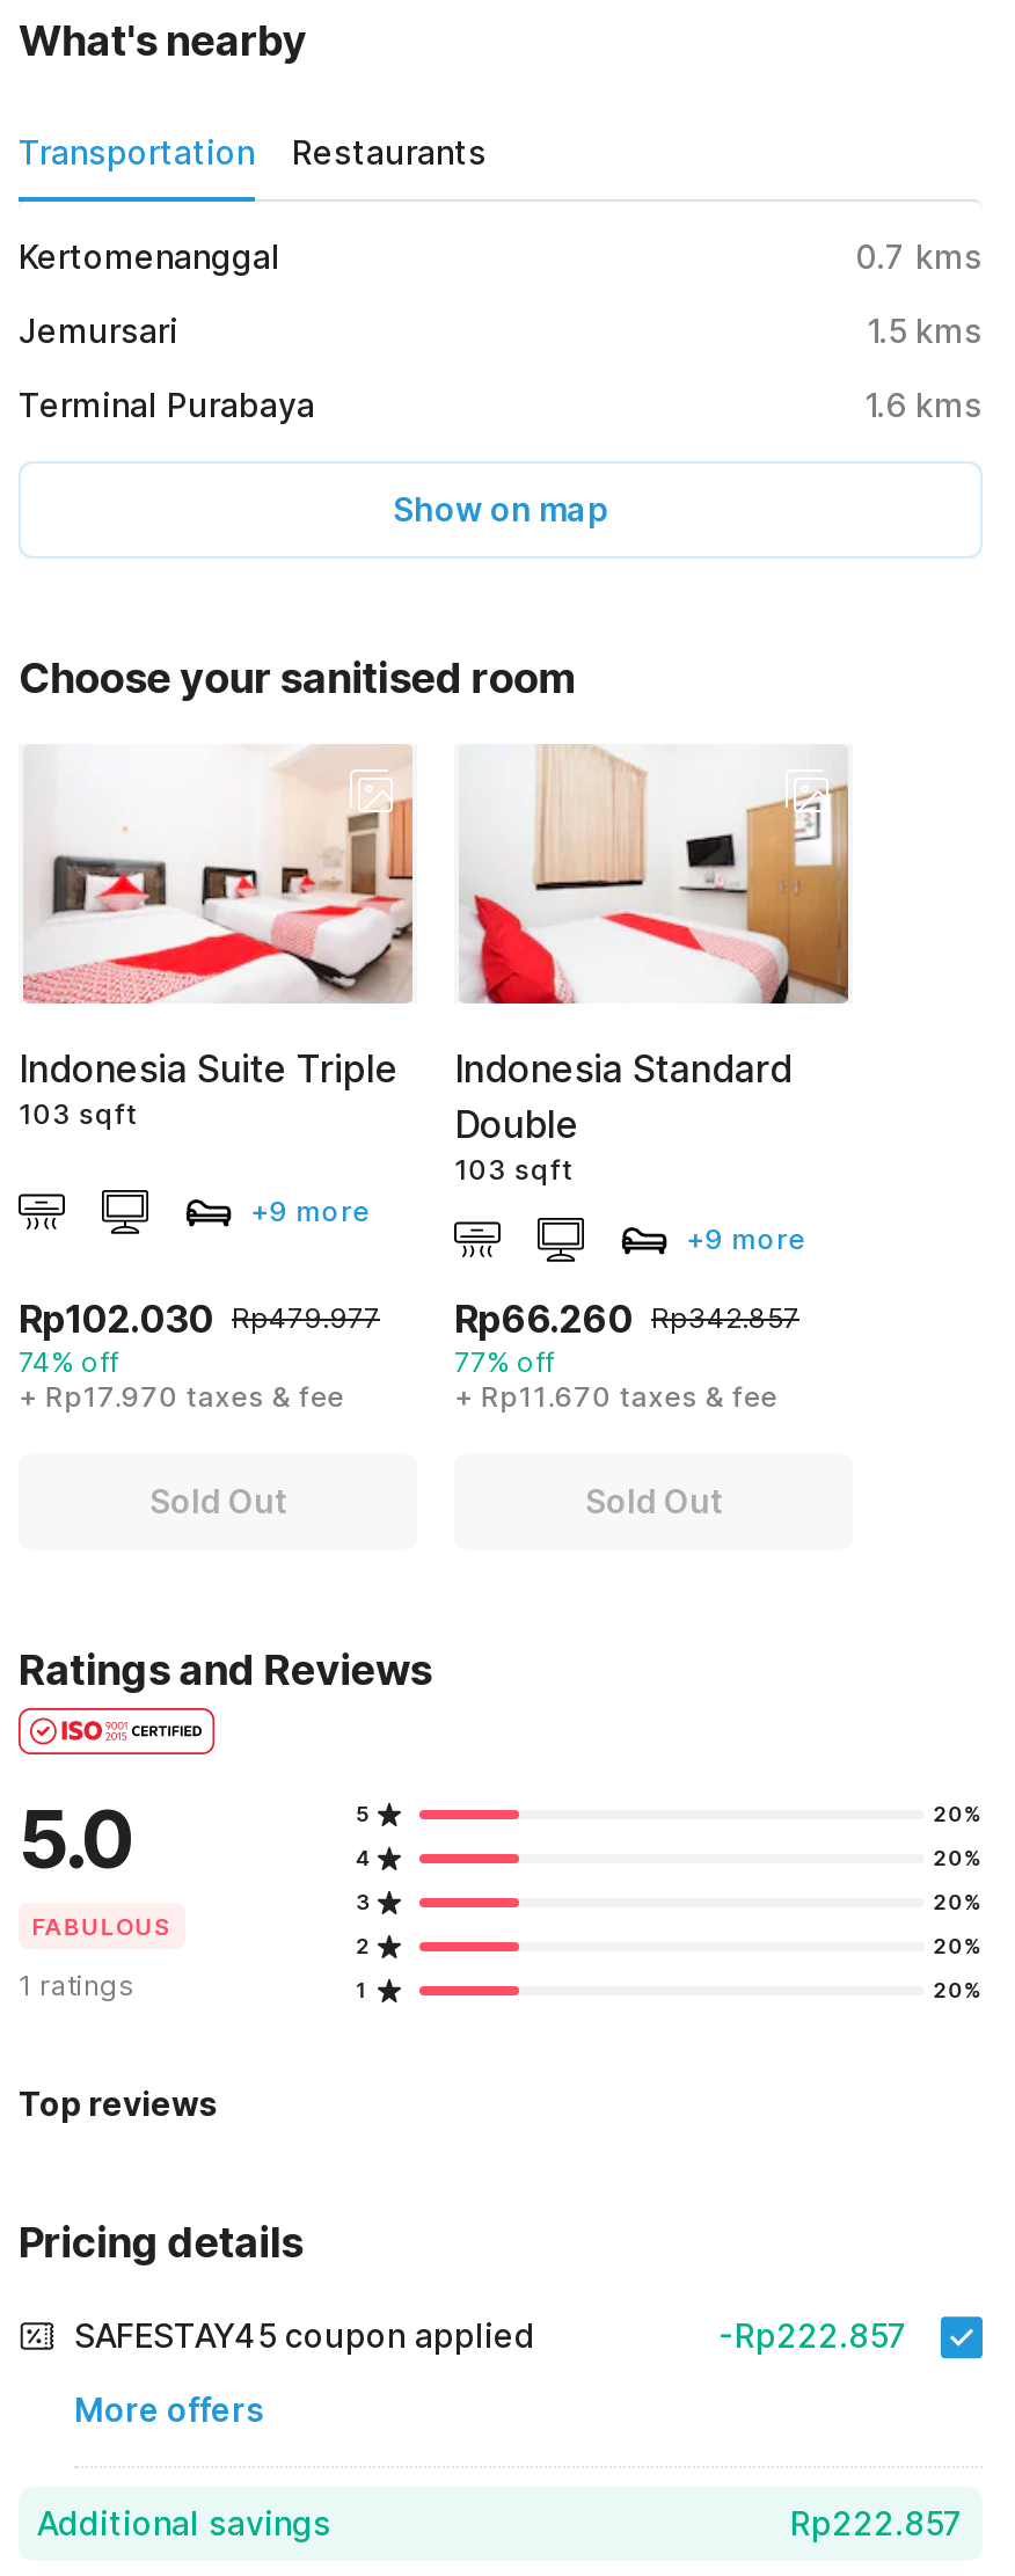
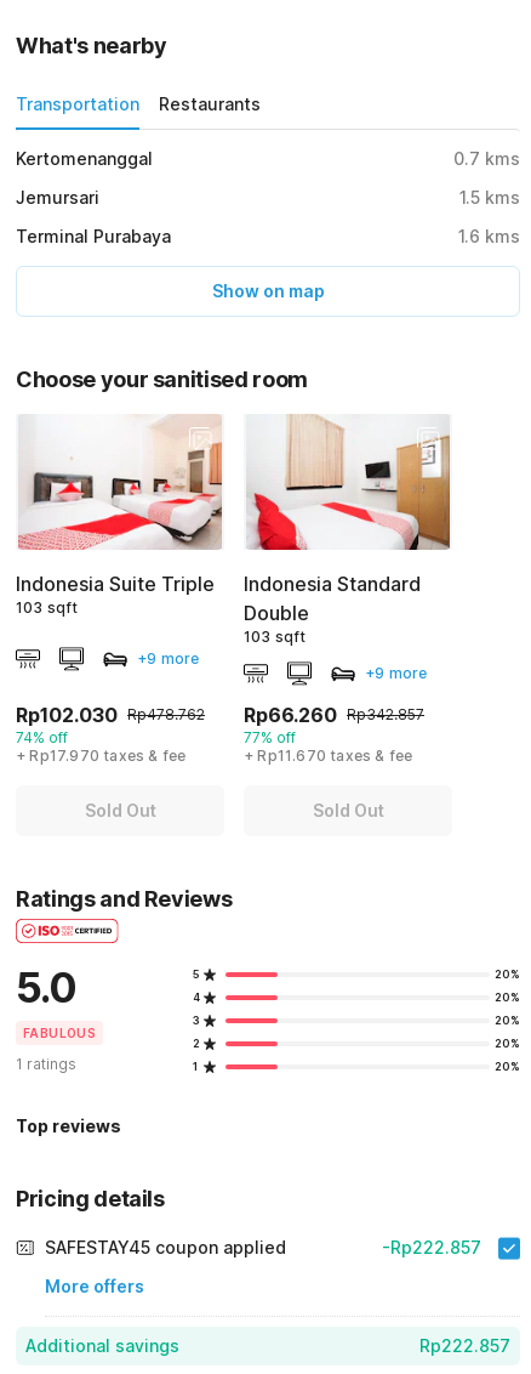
- Rp102.030 Rp479.977 Rp66.260 Rp342.857
+ Rp102.030 Rp478.762 Rp66.260 Rp342.857
